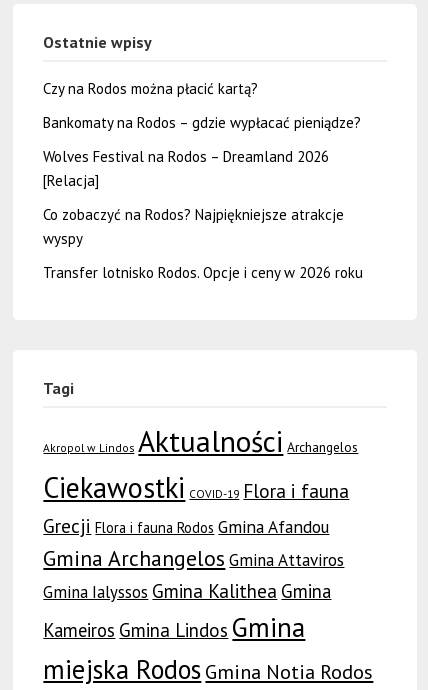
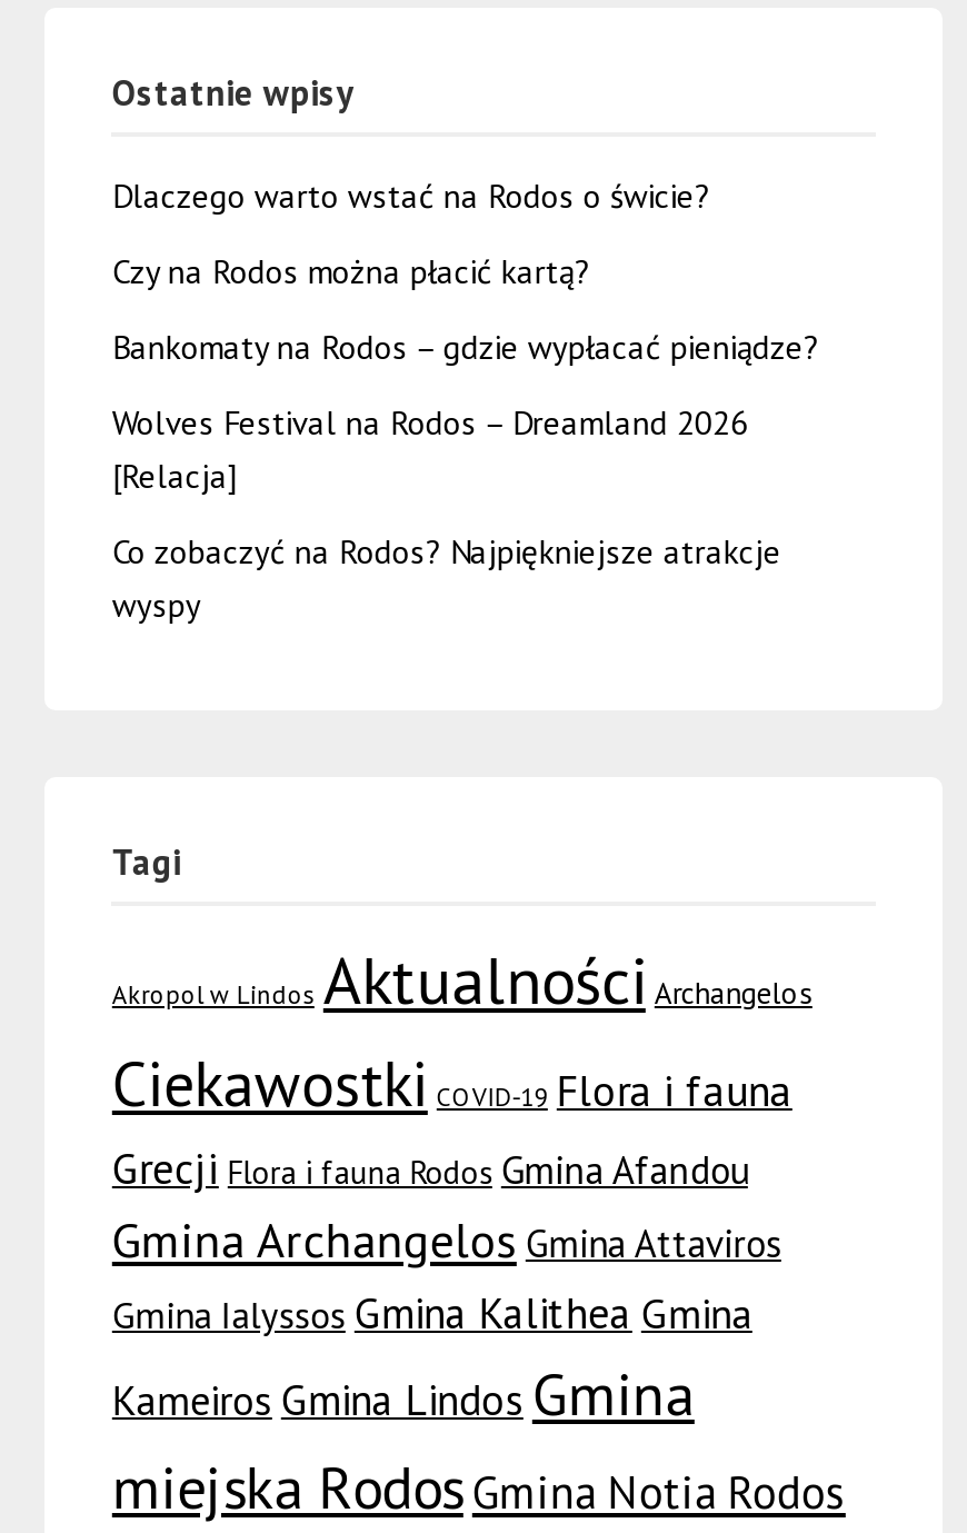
+ Dlaczego warto wstać na Rodos o świcie?

moved down: Czy na Rodos można płacić kartą? | Bankomaty na Rodos – gdzie wypłacać pieniądze? | Wolves Festival na Rodos – Dreamland 2026 | [Relacja] | Co zobaczyć na Rodos? Najpiękniejsze atrakcje | wyspy

- Transfer lotnisko Rodos. Opcje i ceny w 2026 roku
